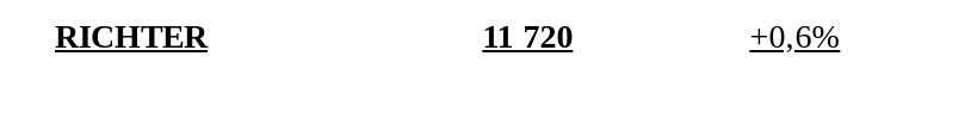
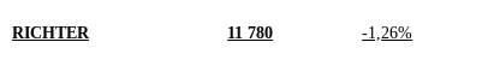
- 11 720
+ 11 780

- +0,6%
+ -1,26%
